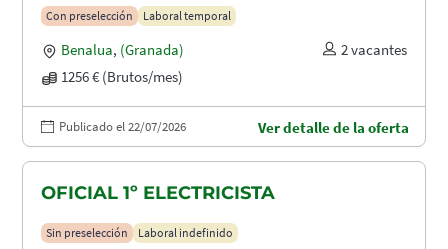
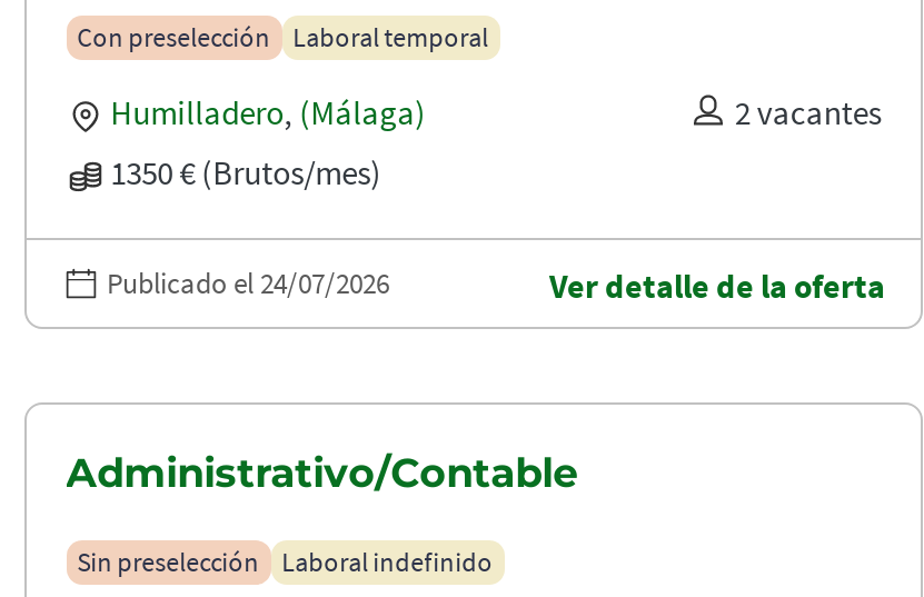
- Benalua, (Granada)
+ Humilladero, (Málaga)

- 1256 € (Brutos/mes)
+ 1350 € (Brutos/mes)

- Publicado el 22/07/2026
+ Publicado el 24/07/2026

- OFICIAL 1º ELECTRICISTA
+ Administrativo/Contable
